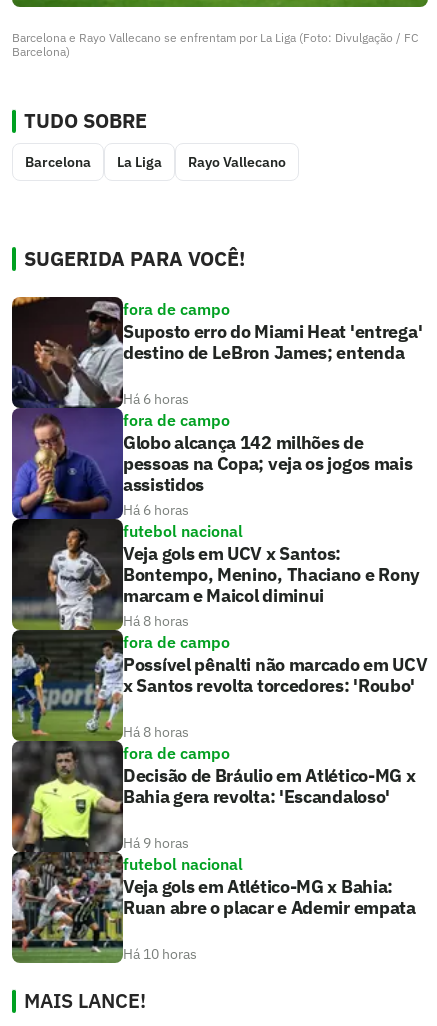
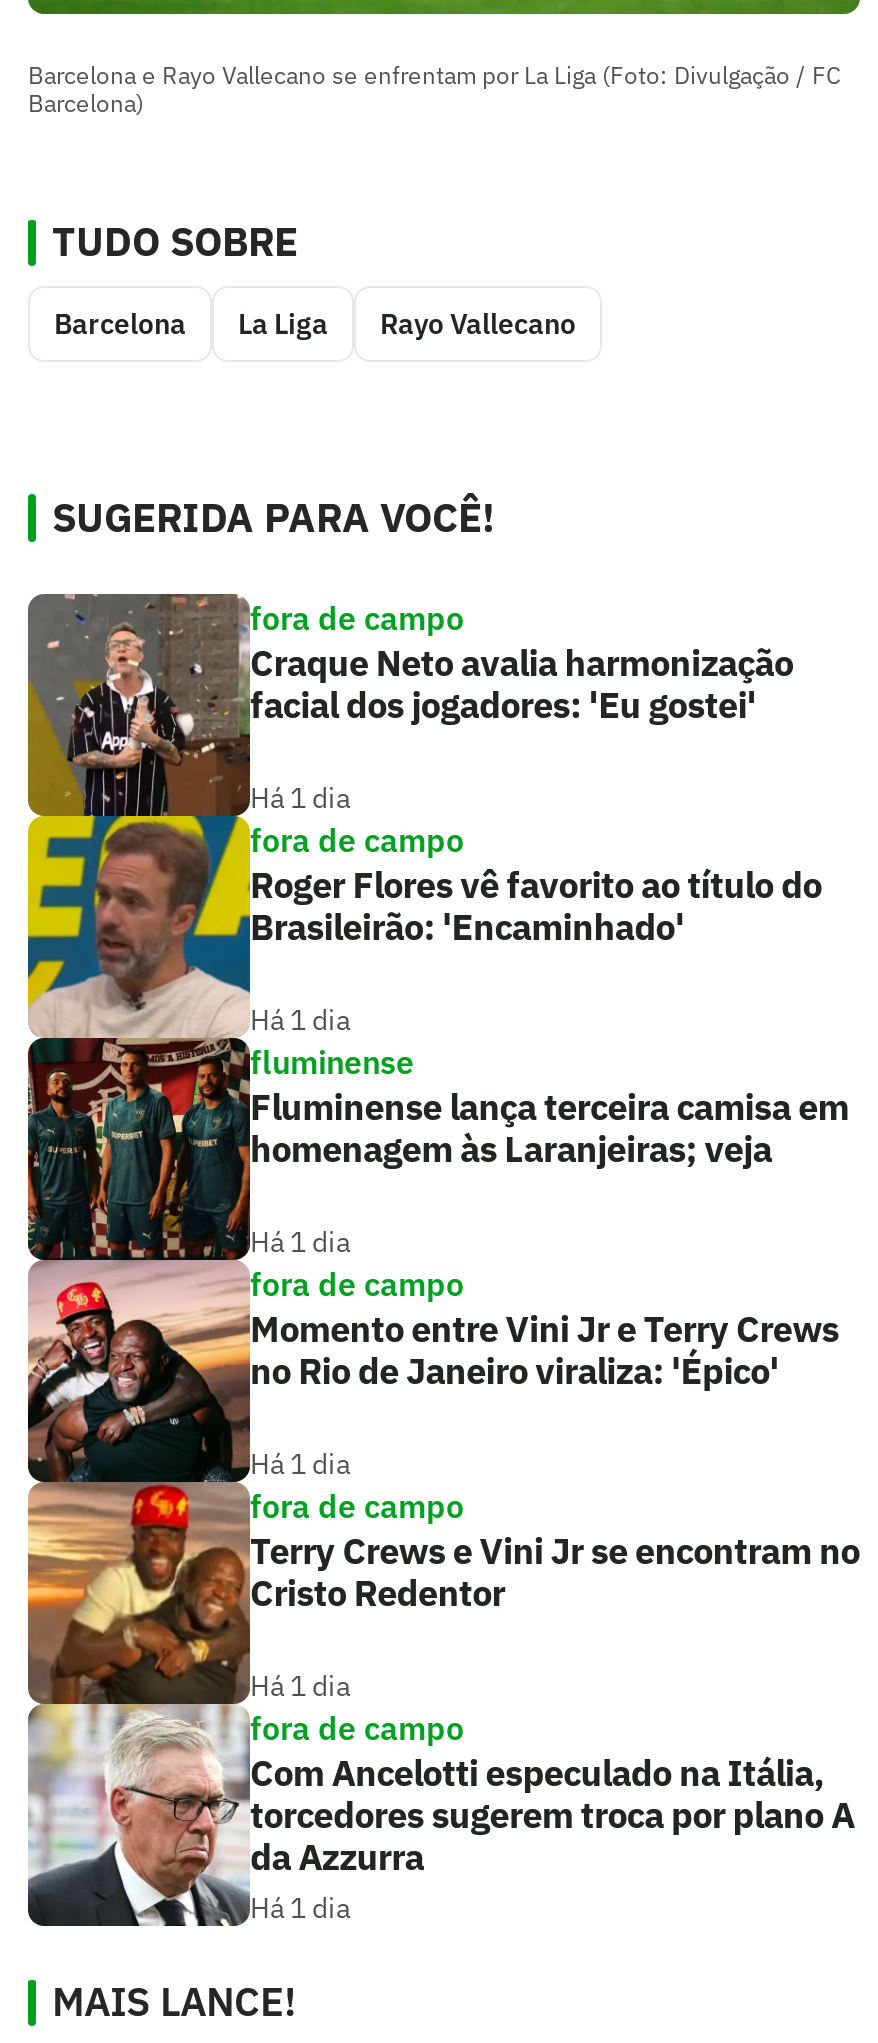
- [image]
- Suposto erro do Miami Heat 'entrega'
- destino de LeBron James; entenda
+ [image]
+ Craque Neto avalia harmonização
+ facial dos jogadores: 'Eu gostei'

- Há 6 horas
+ Há 1 dia

- Globo alcança 142 milhões de
- pessoas na Copa; veja os jogos mais
- assistidos
- Há 6 horas
- futebol nacional
- Veja gols em UCV x Santos:
- Bontempo, Menino, Thaciano e Rony
- marcam e Maicol diminui
- Há 8 horas
+ Roger Flores vê favorito ao título do
+ Brasileirão: 'Encaminhado'
+ Há 1 dia
+ fluminense
+ Fluminense lança terceira camisa em
+ homenagem às Laranjeiras; veja
+ Há 1 dia

- Possível pênalti não marcado em UCV
- x Santos revolta torcedores: 'Roubo'
+ Momento entre Vini Jr e Terry Crews
+ no Rio de Janeiro viraliza: 'Épico'

- Há 8 horas
+ Há 1 dia

- Decisão de Bráulio em Atlético-MG x
- Bahia gera revolta: 'Escandaloso'
- Há 9 horas
- futebol nacional
- Veja gols em Atlético-MG x Bahia:
- Ruan abre o placar e Ademir empata
- Há 10 horas
+ Terry Crews e Vini Jr se encontram no
+ Cristo Redentor
+ Há 1 dia
+ fora de campo
+ Com Ancelotti especulado na Itália,
+ torcedores sugerem troca por plano A
+ da Azzurra
+ Há 1 dia
